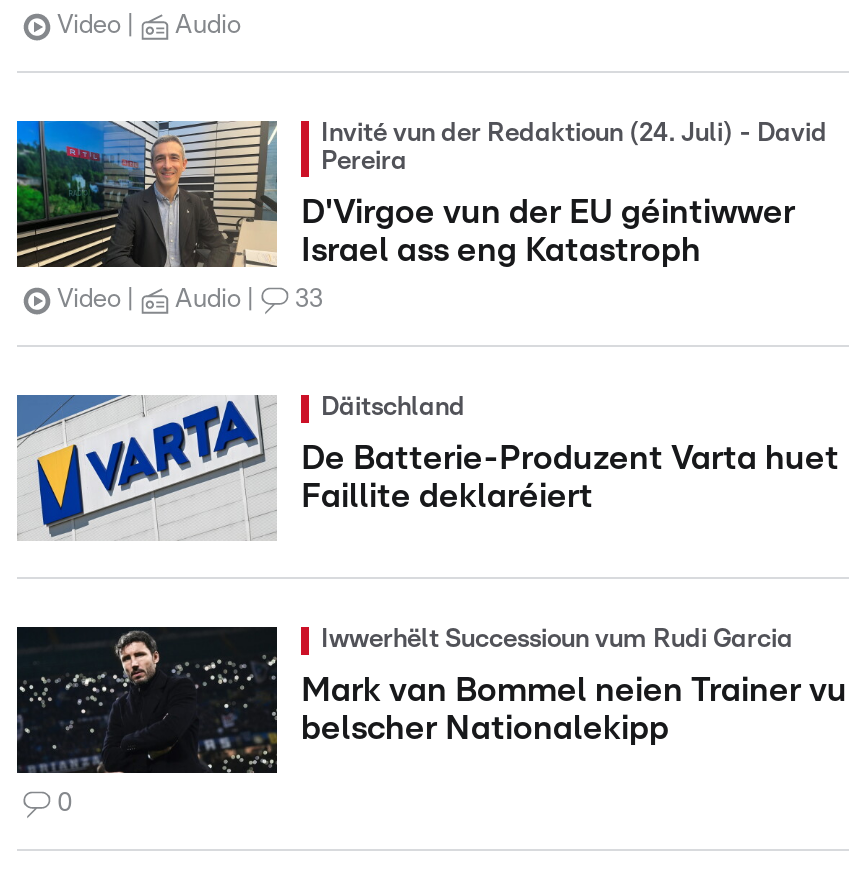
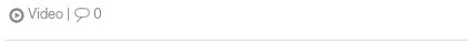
- Audio

- [image]
- Invité vun der Redaktioun (24. Juli) - David
- Pereira
- D'Virgoe vun der EU géintiwwer
- Israel ass eng Katastroph
- Video
- Audio
- 33

- [image]
- Däitschland
- De Batterie-Produzent Varta huet
- Faillite deklaréiert

- [image]
- Iwwerhëlt Successioun vum Rudi Garcia
- Mark van Bommel neien Trainer vu
- belscher Nationalekipp
